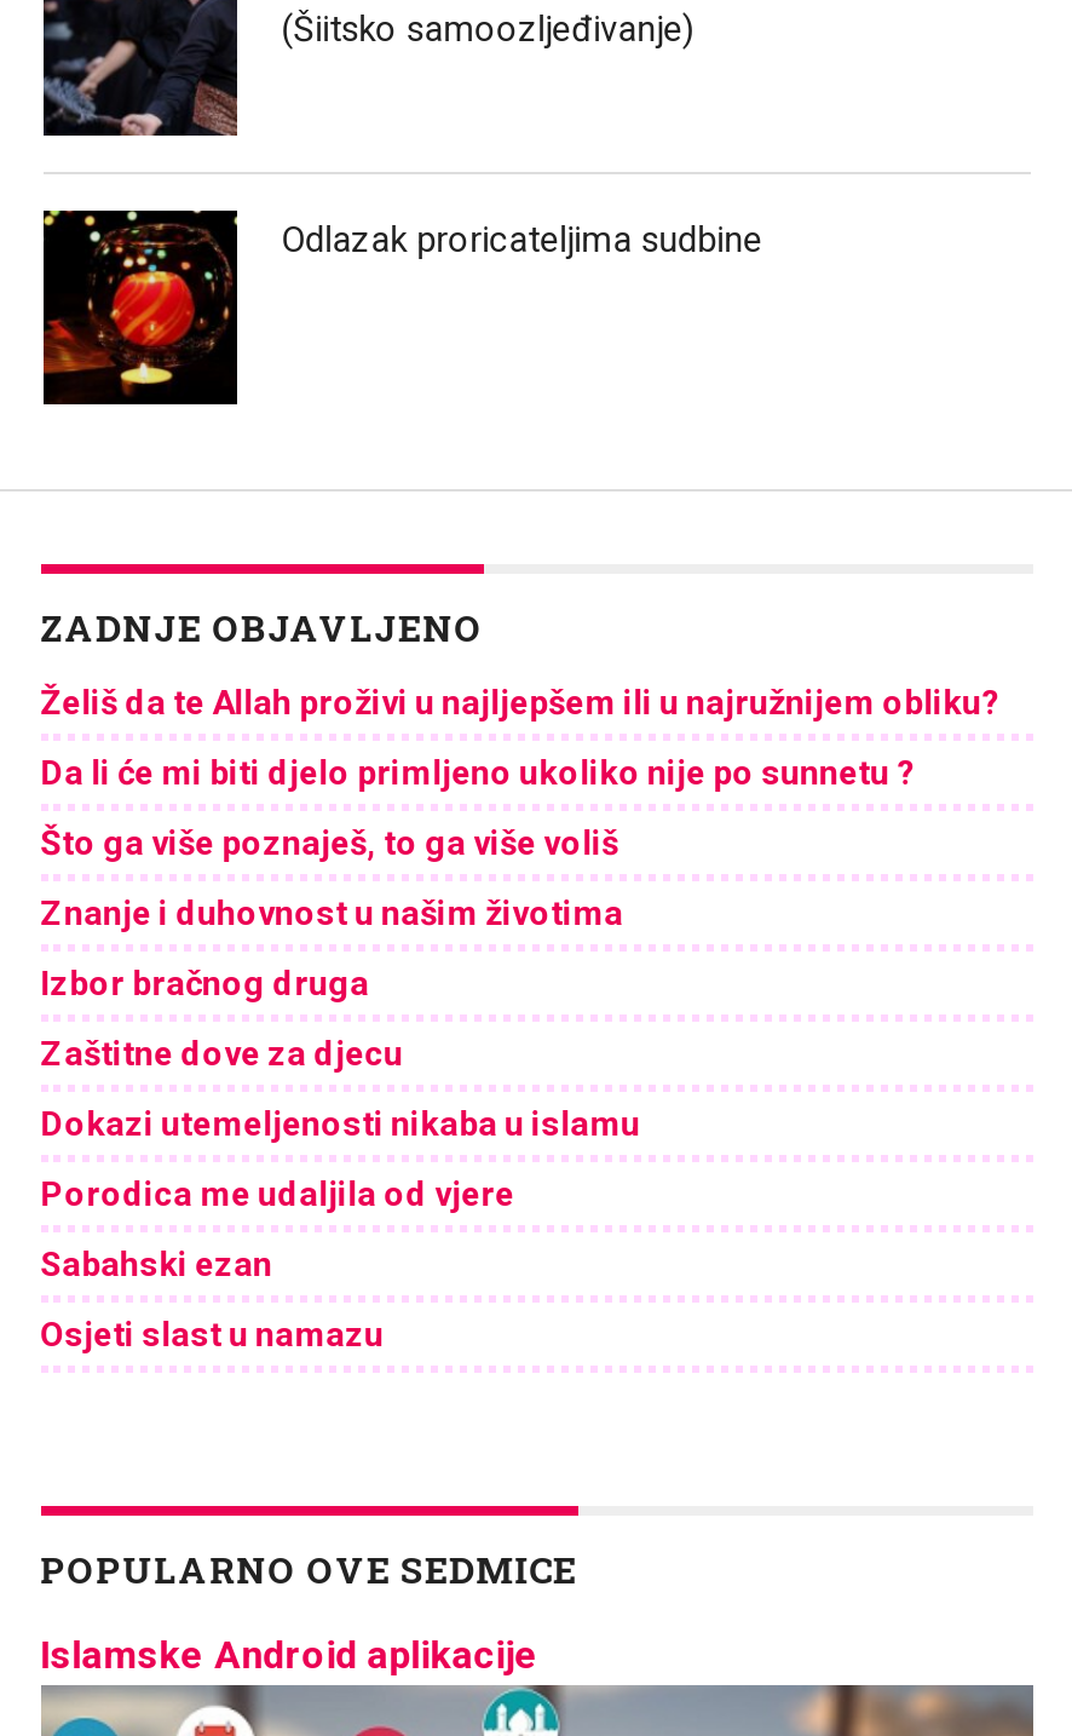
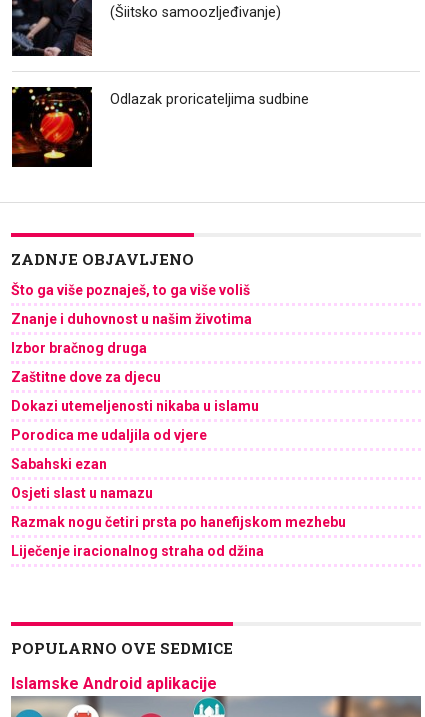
- Želiš da te Allah proživi u najljepšem ili u najružnijem obliku?
- Da li će mi biti djelo primljeno ukoliko nije po sunnetu ?

moved up: Što ga više poznaješ, to ga više voliš | Znanje i duhovnost u našim životima | Izbor bračnog druga | Zaštitne dove za djecu | Dokazi utemeljenosti nikaba u islamu | Porodica me udaljila od vjere | Sabahski ezan | Osjeti slast u namazu

+ Razmak nogu četiri prsta po hanefijskom mezhebu
+ Liječenje iracionalnog straha od džina
